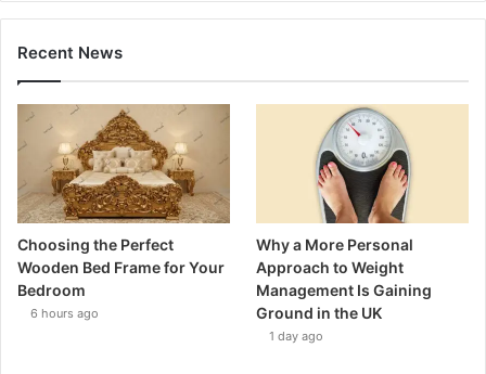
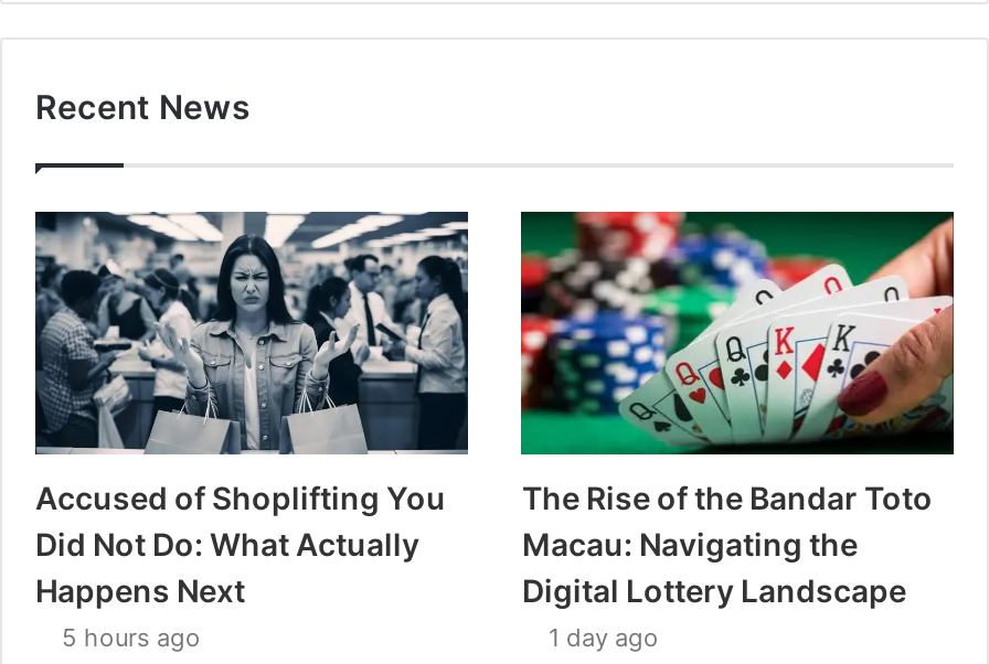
- [image]
- Choosing the Perfect
- Wooden Bed Frame for Your
- Bedroom
- 6 hours ago
+ [image]
+ Accused of Shoplifting You
+ Did Not Do: What Actually
+ Happens Next
+ 5 hours ago

- [image]
- Why a More Personal
- Approach to Weight
- Management Is Gaining
- Ground in the UK
+ [image]
+ The Rise of the Bandar Toto
+ Macau: Navigating the
+ Digital Lottery Landscape
